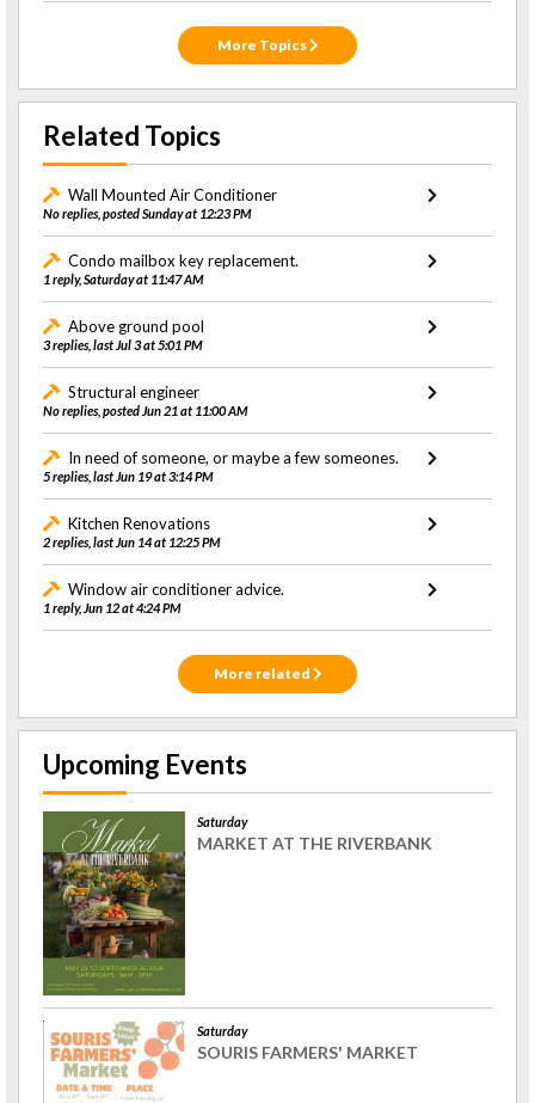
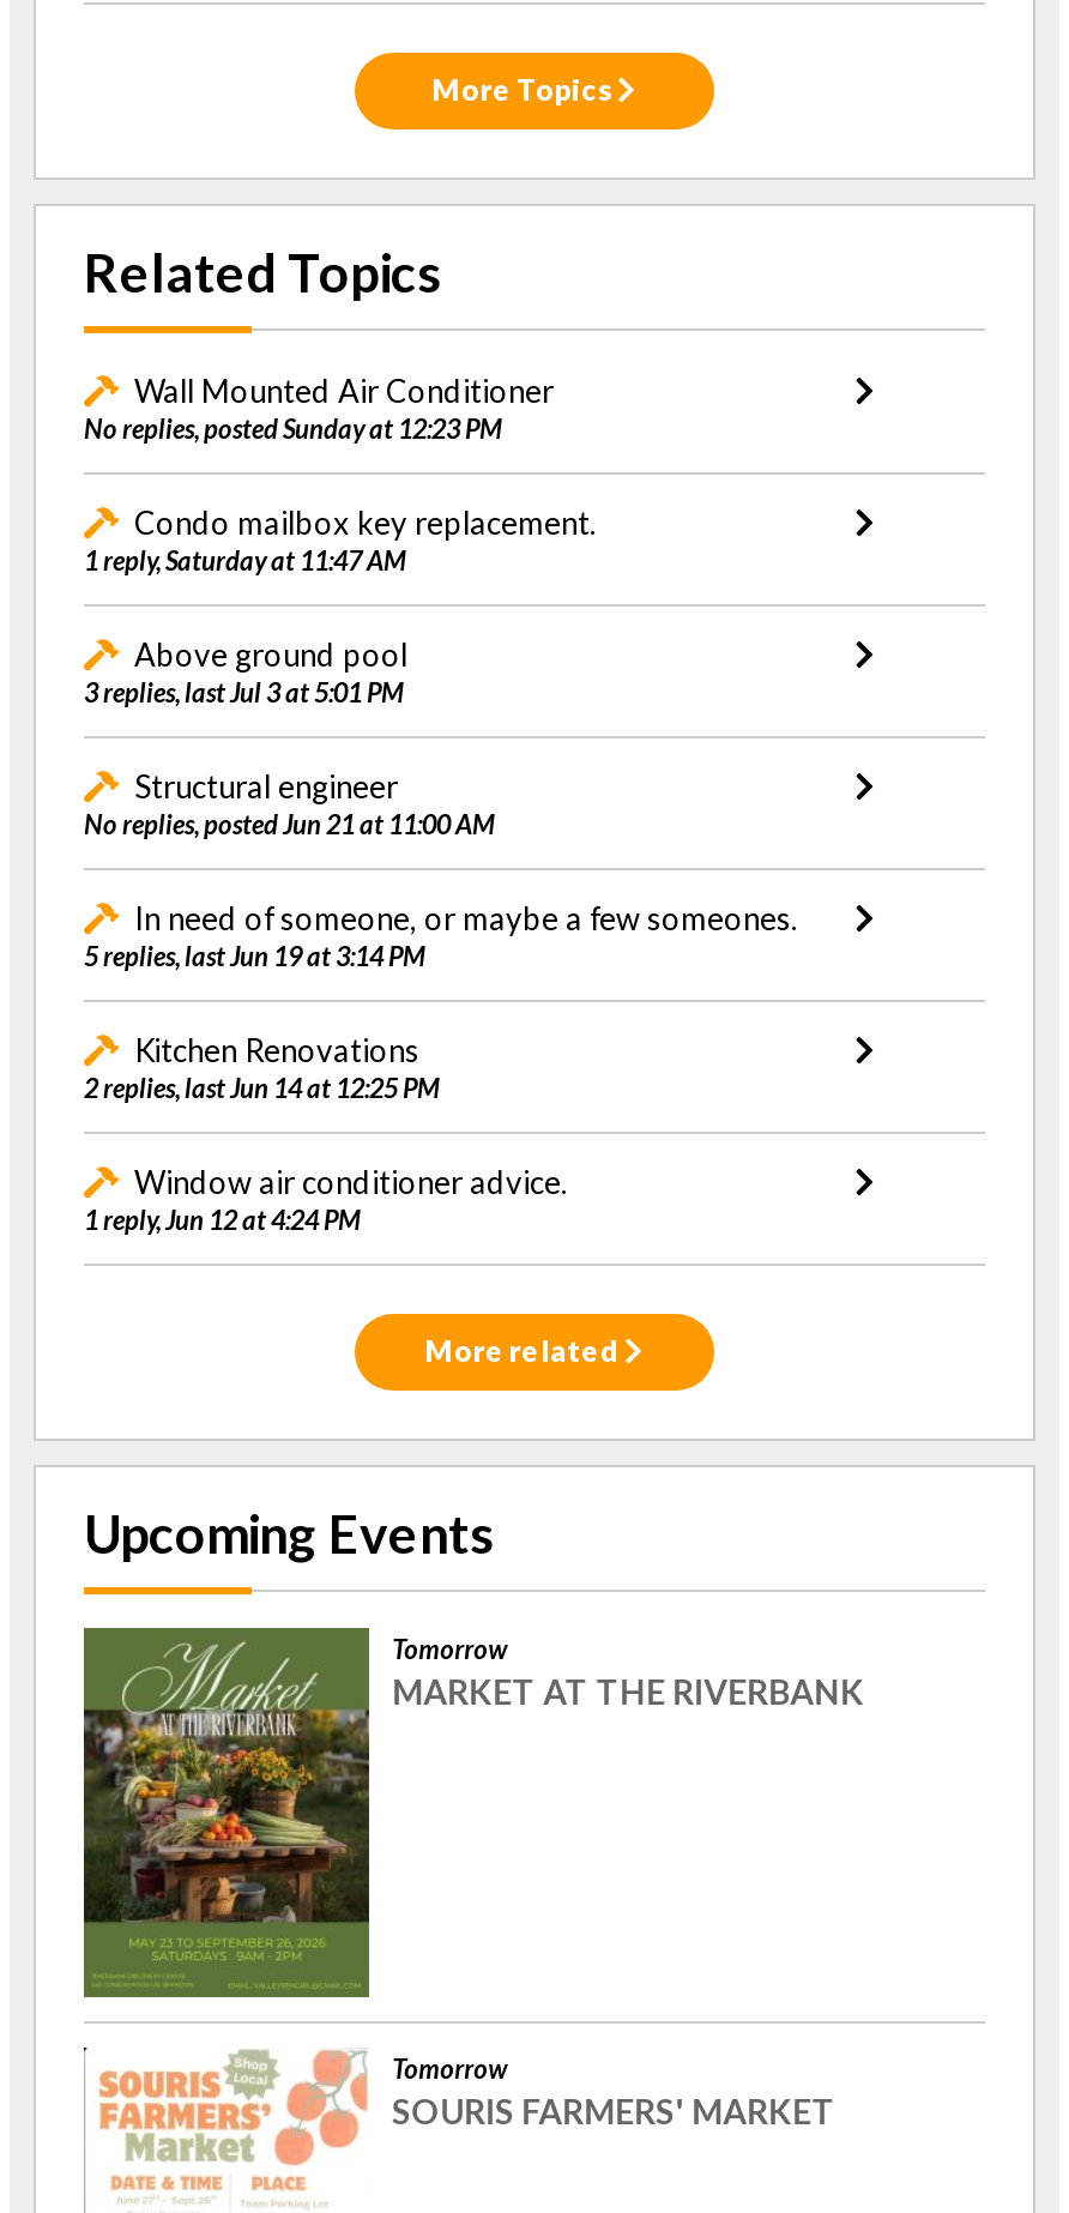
- Saturday
+ Tomorrow

- Saturday
+ Tomorrow
